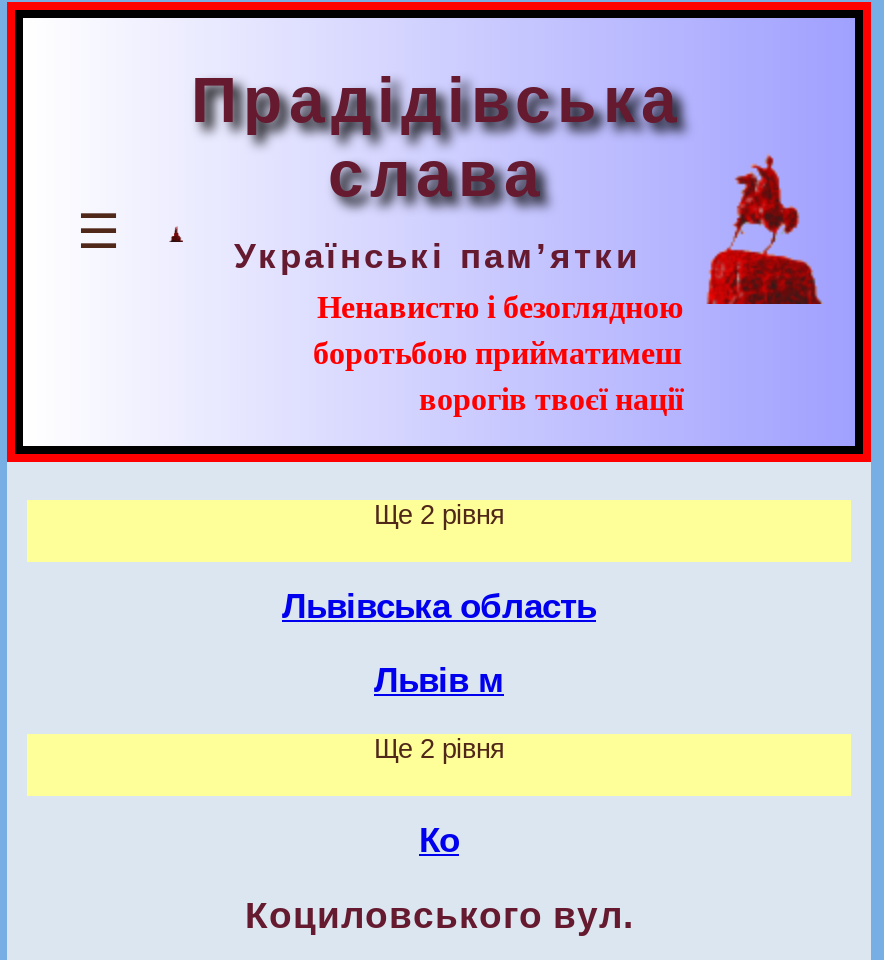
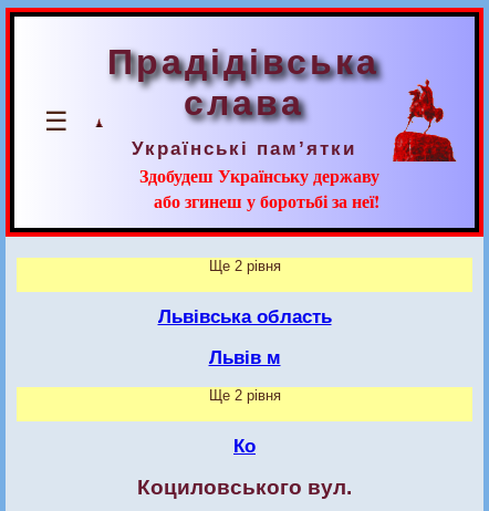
- Ненавистю і безоглядною
- боротьбою прийматимеш
- ворогів твоєї нації
+ Здобудеш Українську державу
+ або згинеш у боротьбі за неї!
